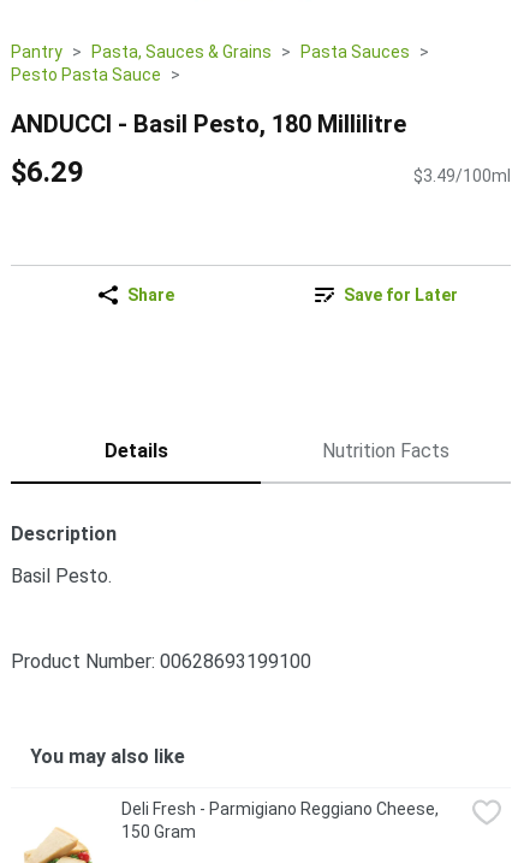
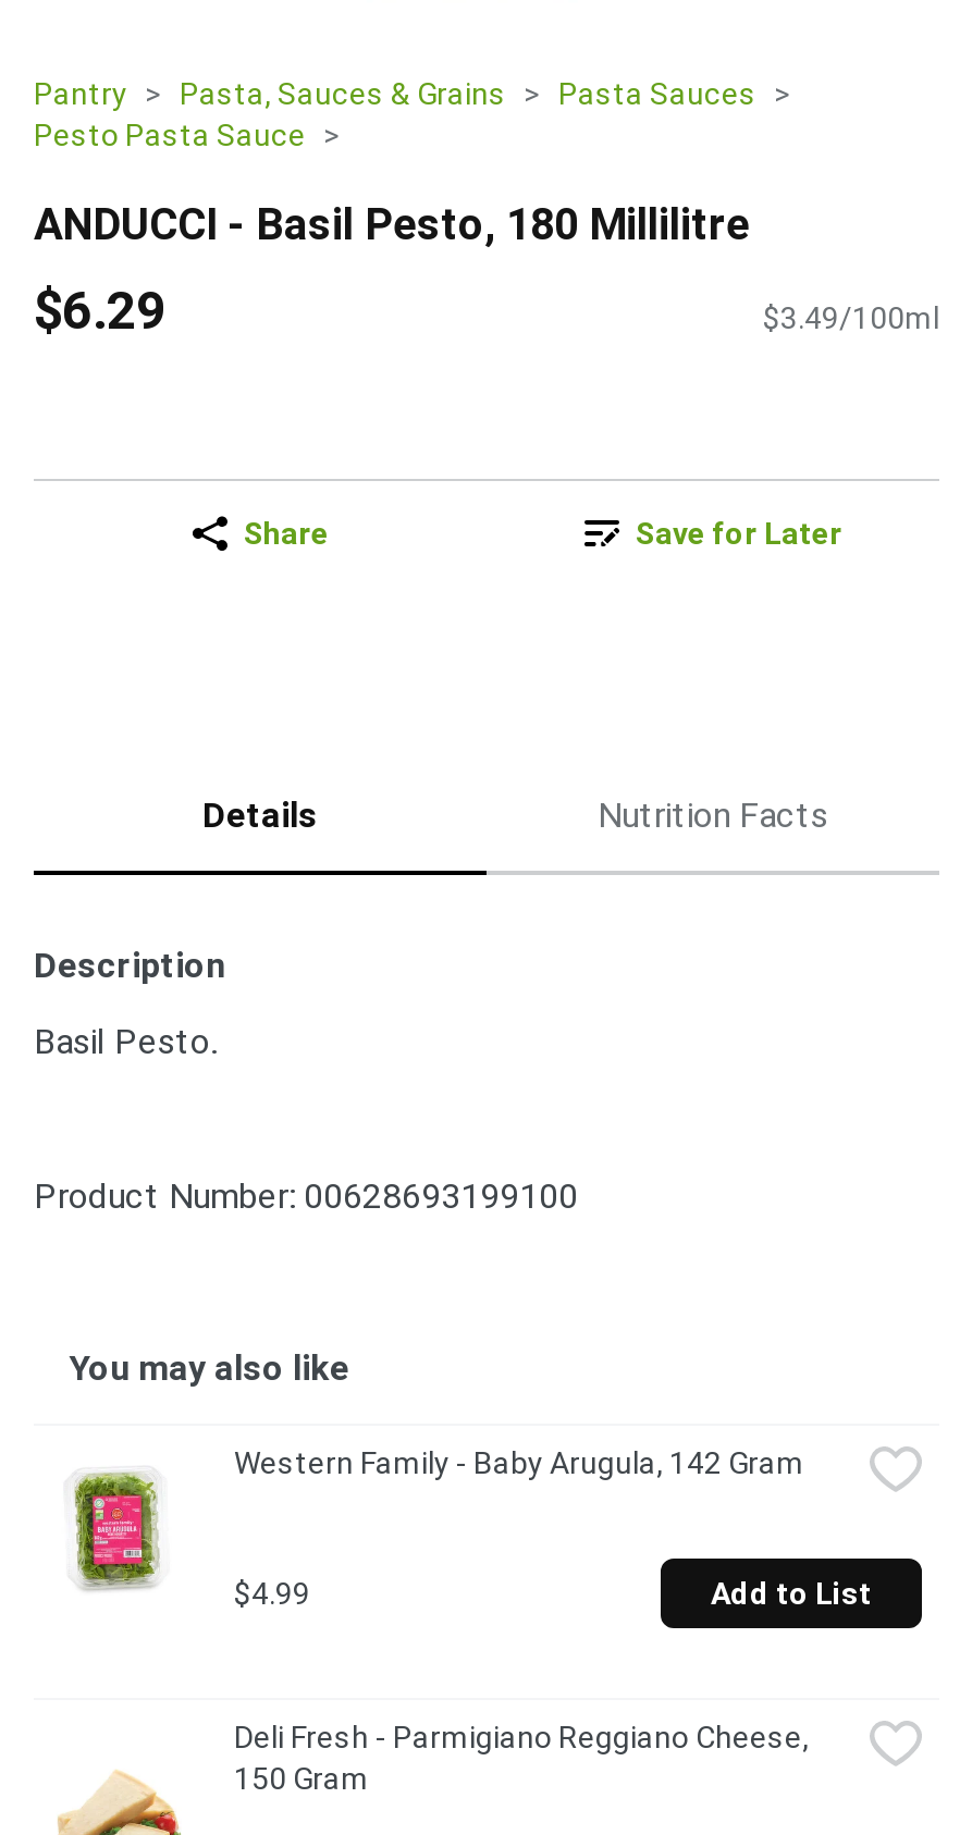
+ [image]
+ Western Family - Baby Arugula, 142 Gram

+ $4.99
+ Add to List
